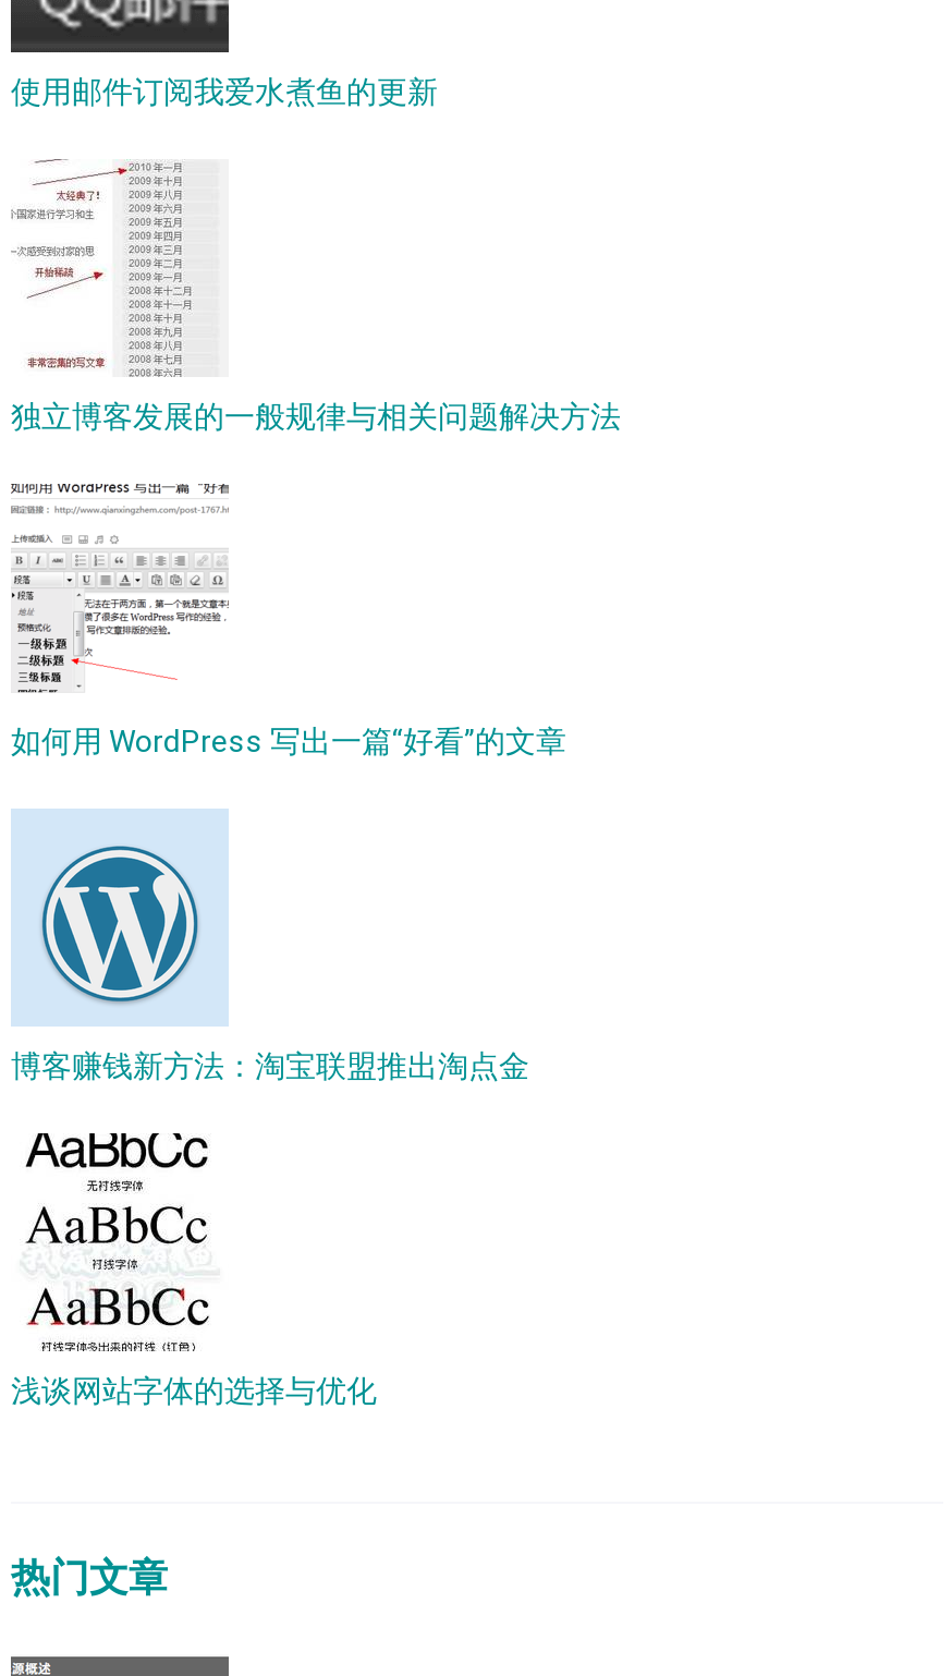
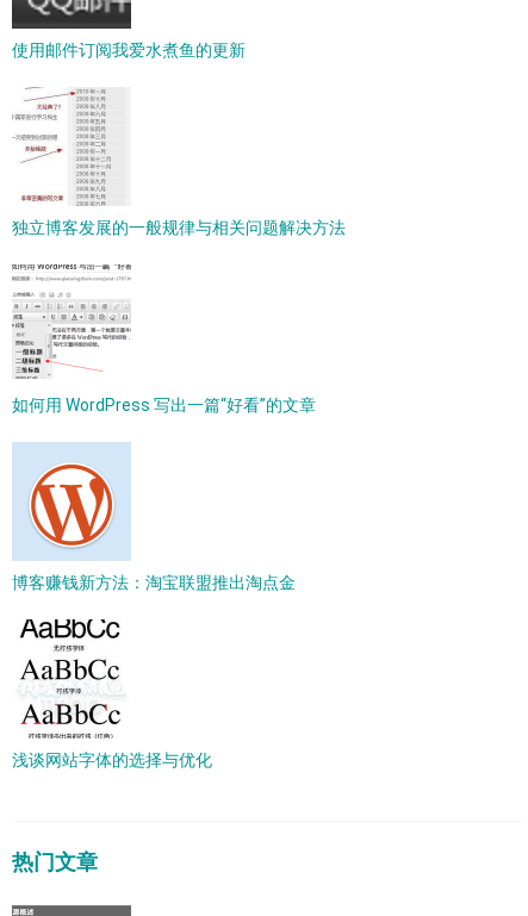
- [image]
+ [image]
